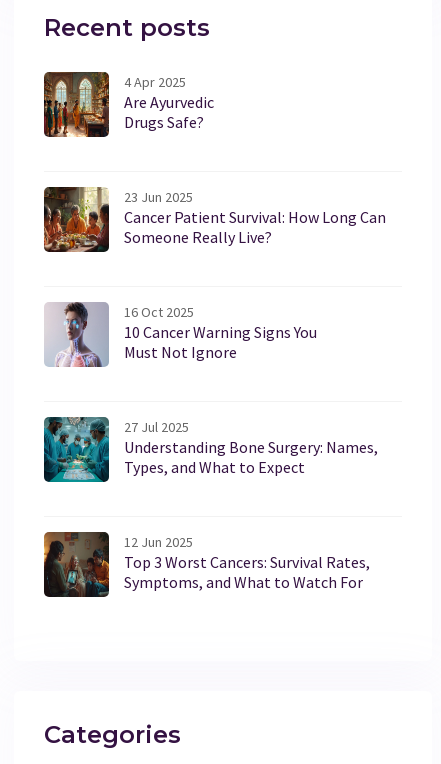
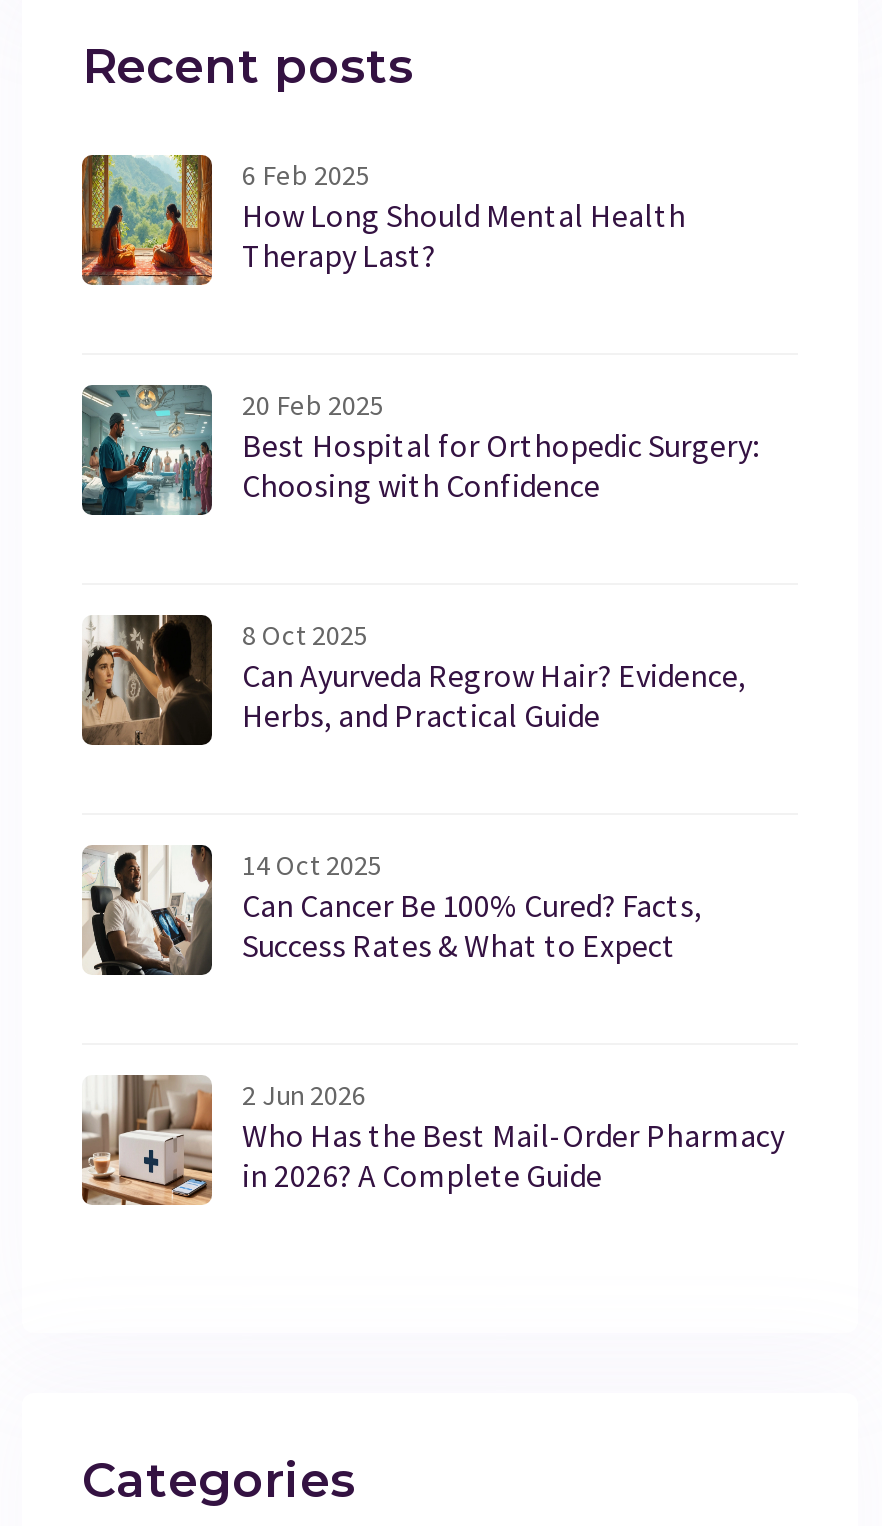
- [image]
- 4 Apr 2025
- Are Ayurvedic
- Drugs Safe?
+ [image]
+ 6 Feb 2025
+ How Long Should Mental Health
+ Therapy Last?

- [image]
- 23 Jun 2025
- Cancer Patient Survival: How Long Can
- Someone Really Live?
+ [image]
+ 20 Feb 2025
+ Best Hospital for Orthopedic Surgery:
+ Choosing with Confidence

- [image]
- 16 Oct 2025
- 10 Cancer Warning Signs You
- Must Not Ignore
+ [image]
+ 8 Oct 2025
+ Can Ayurveda Regrow Hair? Evidence,
+ Herbs, and Practical Guide

- [image]
- 27 Jul 2025
- Understanding Bone Surgery: Names,
- Types, and What to Expect
+ [image]
+ 14 Oct 2025
+ Can Cancer Be 100% Cured? Facts,
+ Success Rates & What to Expect

- [image]
- 12 Jun 2025
- Top 3 Worst Cancers: Survival Rates,
- Symptoms, and What to Watch For
+ [image]
+ 2 Jun 2026
+ Who Has the Best Mail-Order Pharmacy
+ in 2026? A Complete Guide
